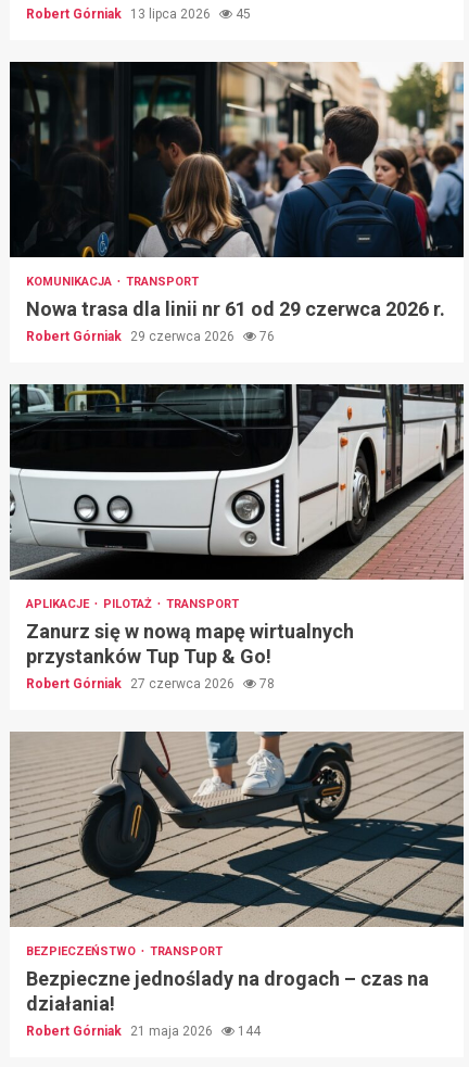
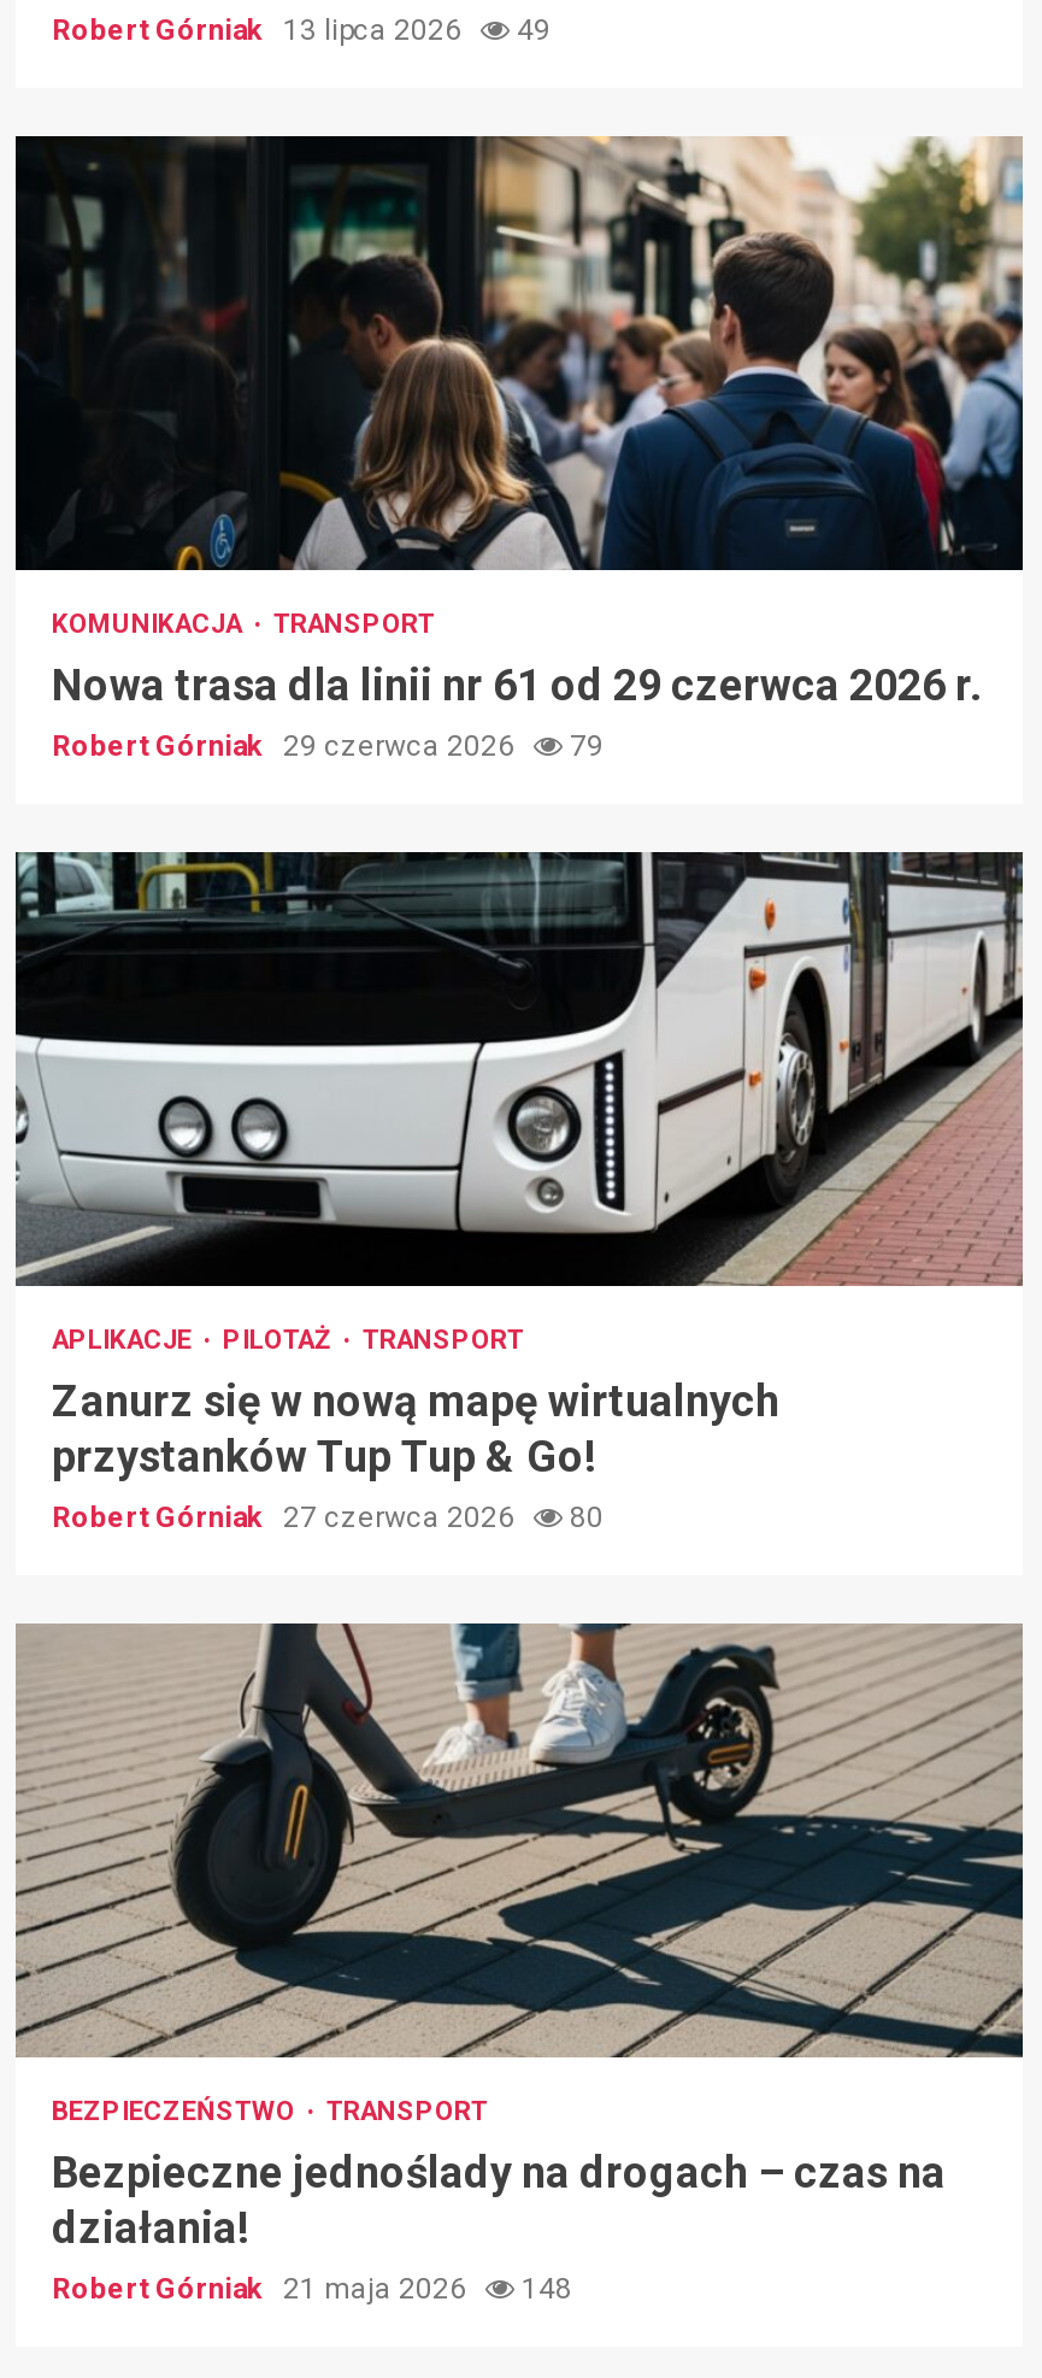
- Robert Górniak 13 lipca 2026 45
+ Robert Górniak 13 lipca 2026 49

- Robert Górniak 29 czerwca 2026 76
+ Robert Górniak 29 czerwca 2026 79

- Robert Górniak 27 czerwca 2026 78
+ Robert Górniak 27 czerwca 2026 80

- Robert Górniak 21 maja 2026 144
+ Robert Górniak 21 maja 2026 148
